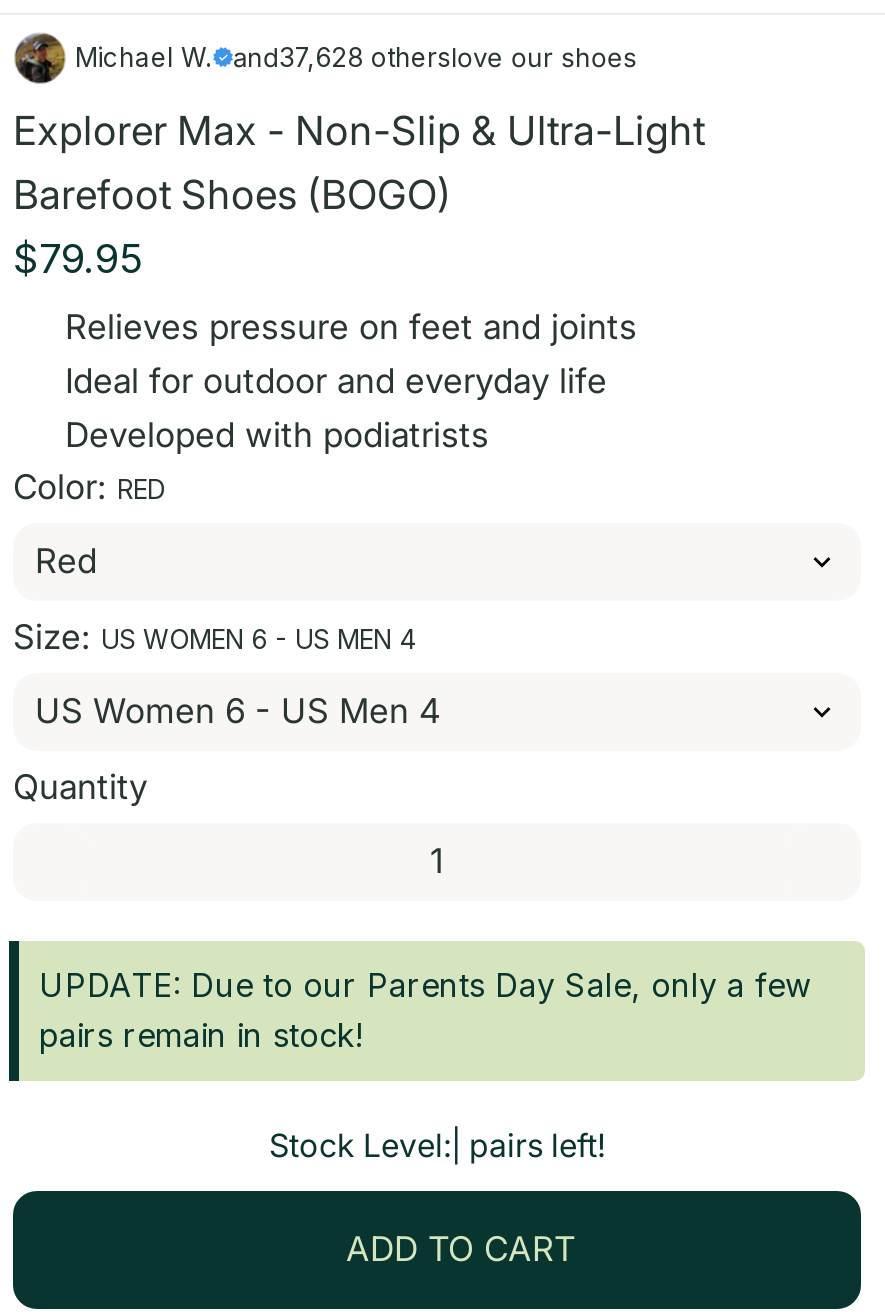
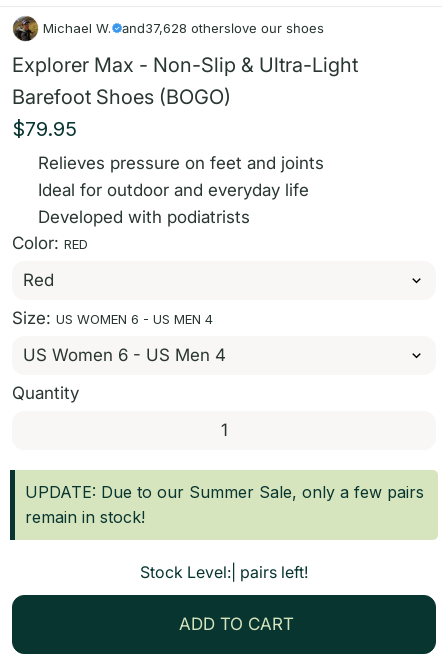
- UPDATE: Due to our Parents Day Sale, only a few
- pairs remain in stock!
+ UPDATE: Due to our Summer Sale, only a few pairs
+ remain in stock!
